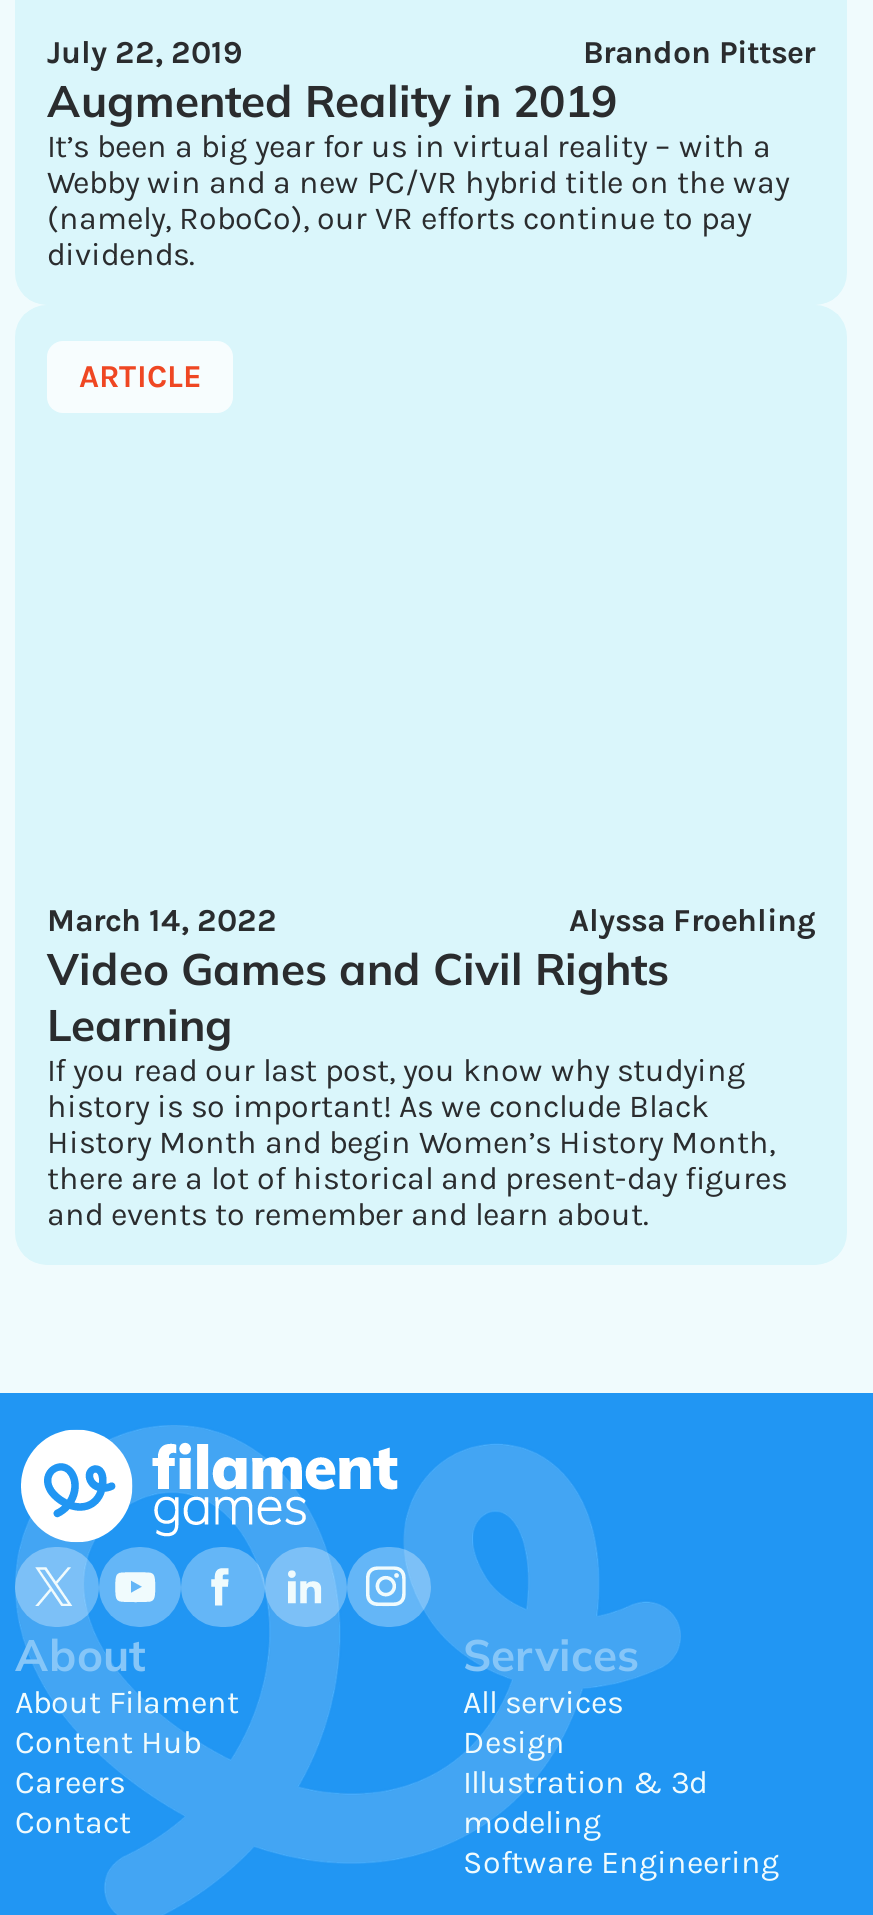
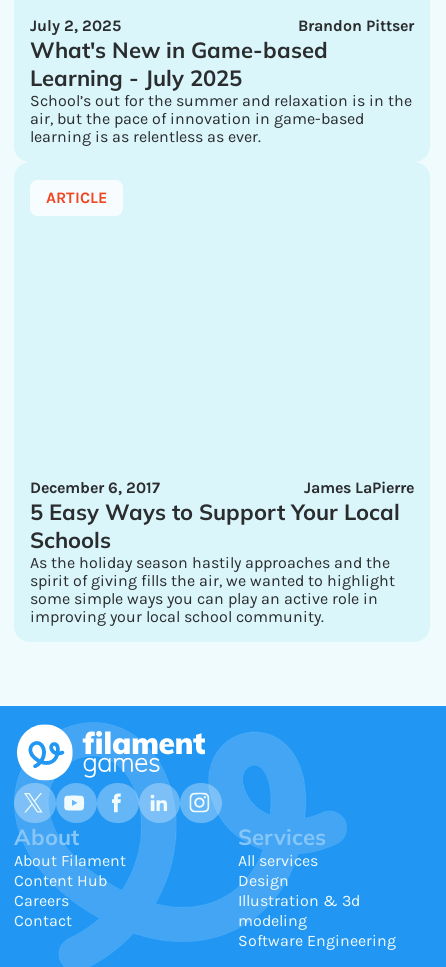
- July 22, 2019
- Augmented Reality in 2019
- It’s been a big year for us in virtual reality – with a
- Webby win and a new PC/VR hybrid title on the way
- (namely, RoboCo), our VR efforts continue to pay
- dividends.
+ July 2, 2025
+ What's New in Game-based
+ Learning - July 2025
+ School’s out for the summer and relaxation is in the
+ air, but the pace of innovation in game-based
+ learning is as relentless as ever.

- Alyssa Froehling
- March 14, 2022
- Video Games and Civil Rights
- Learning
- If you read our last post, you know why studying
- history is so important! As we conclude Black
- History Month and begin Women’s History Month,
- there are a lot of historical and present-day figures
- and events to remember and learn about.
+ James LaPierre
+ December 6, 2017
+ 5 Easy Ways to Support Your Local
+ Schools
+ As the holiday season hastily approaches and the
+ spirit of giving fills the air, we wanted to highlight
+ some simple ways you can play an active role in
+ improving your local school community.
